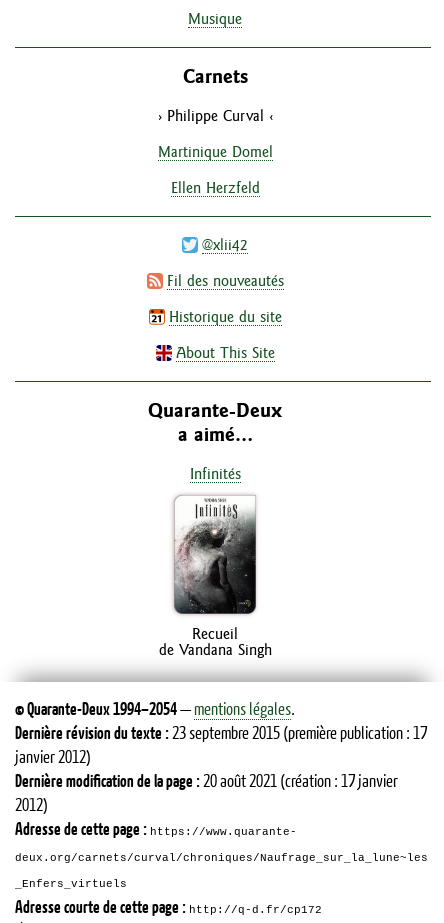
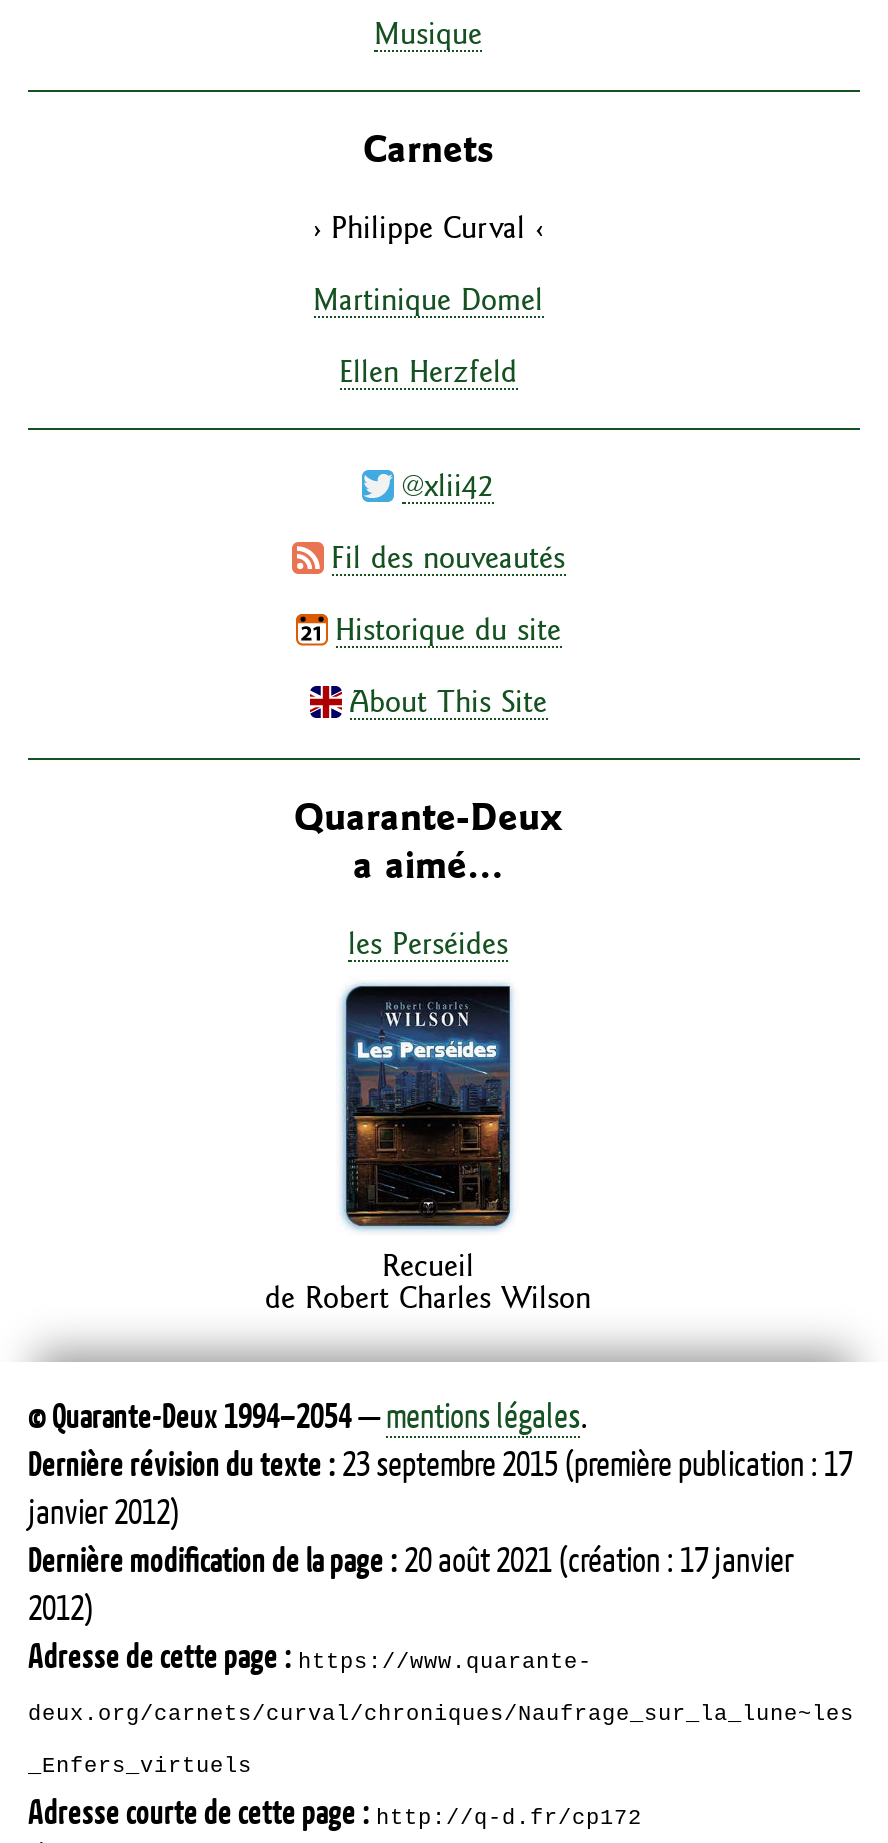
- Infinités
+ les Perséides

- [image]
- de Vandana Singh
+ [image]
+ de Robert Charles Wilson
